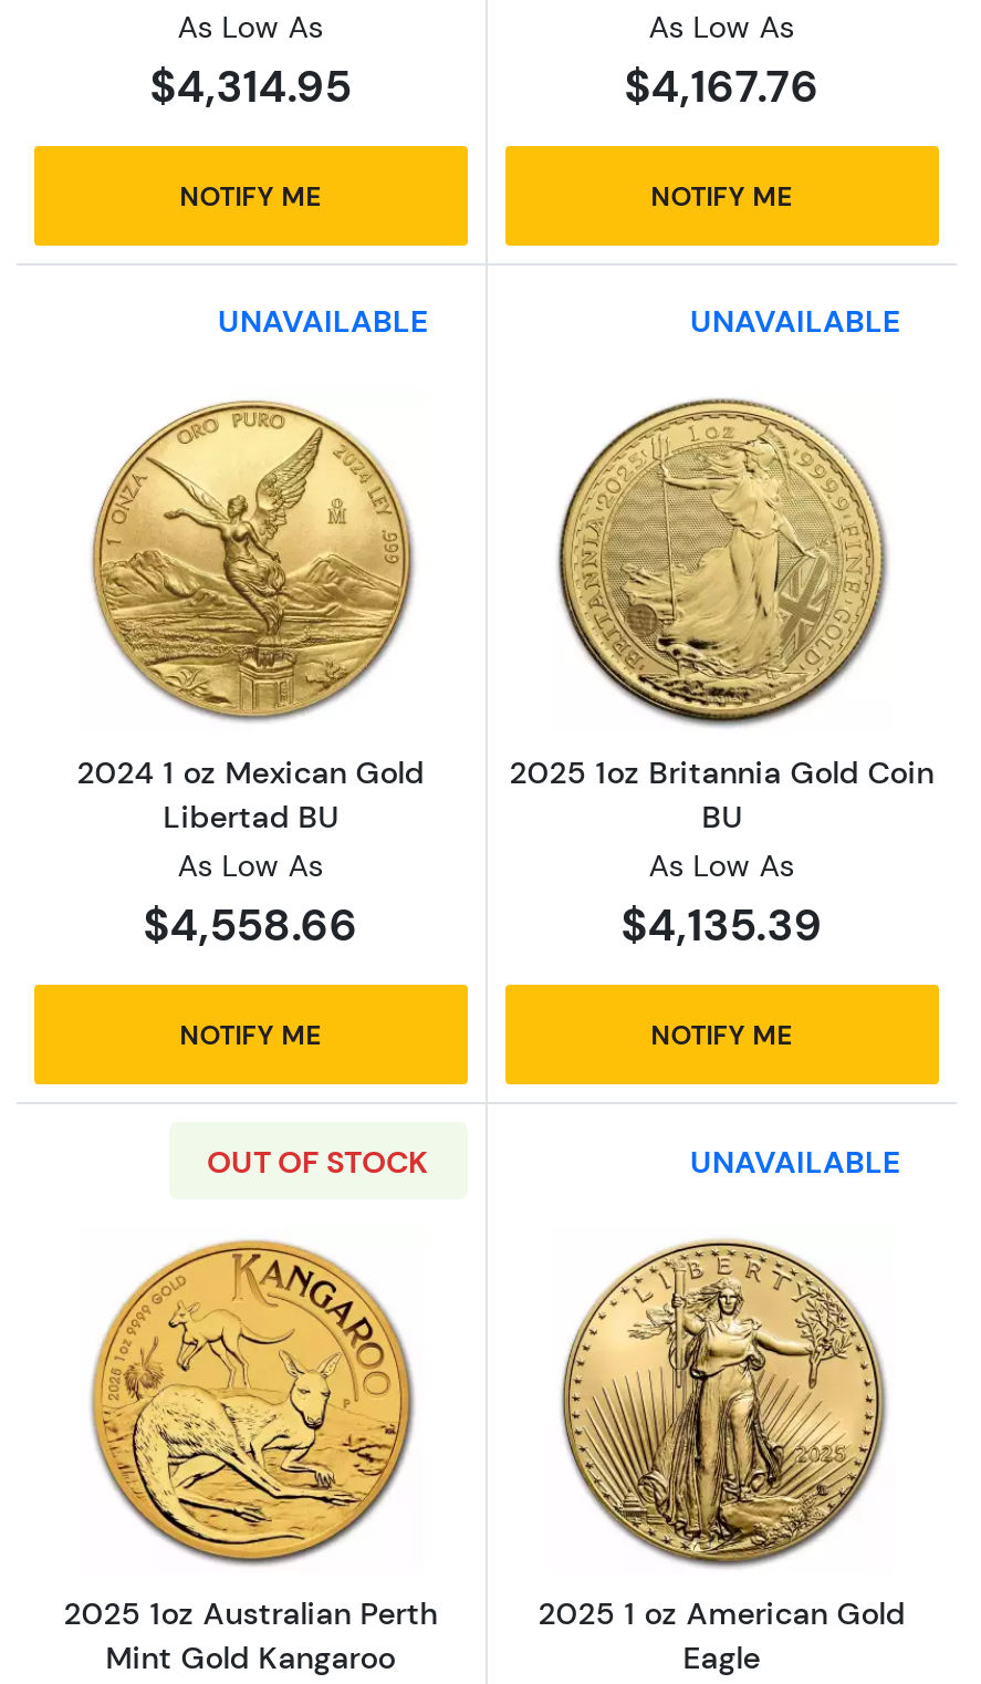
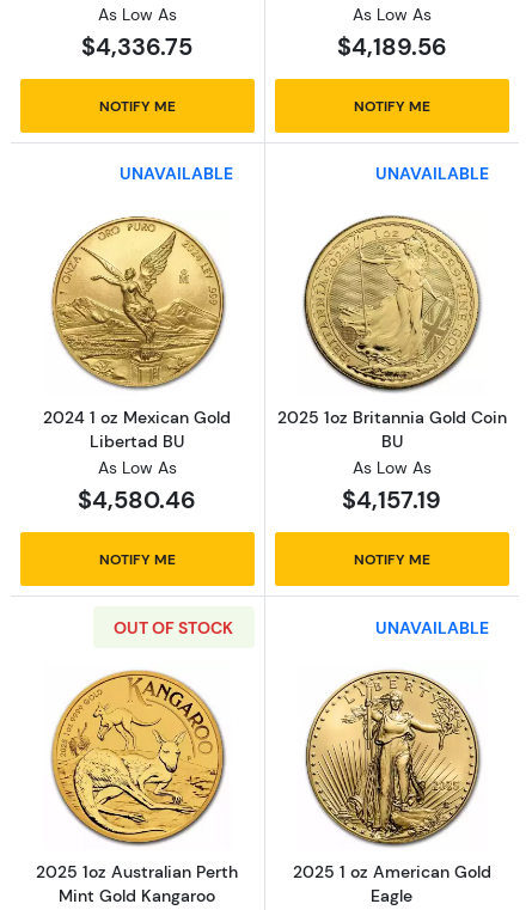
- $4,314.95
+ $4,336.75

- $4,167.76
+ $4,189.56

- $4,558.66
+ $4,580.46

- $4,135.39
+ $4,157.19
